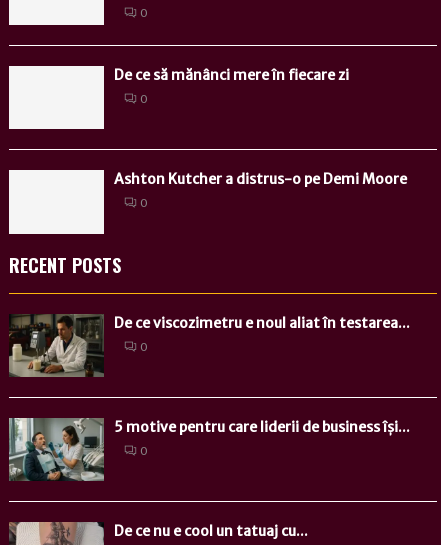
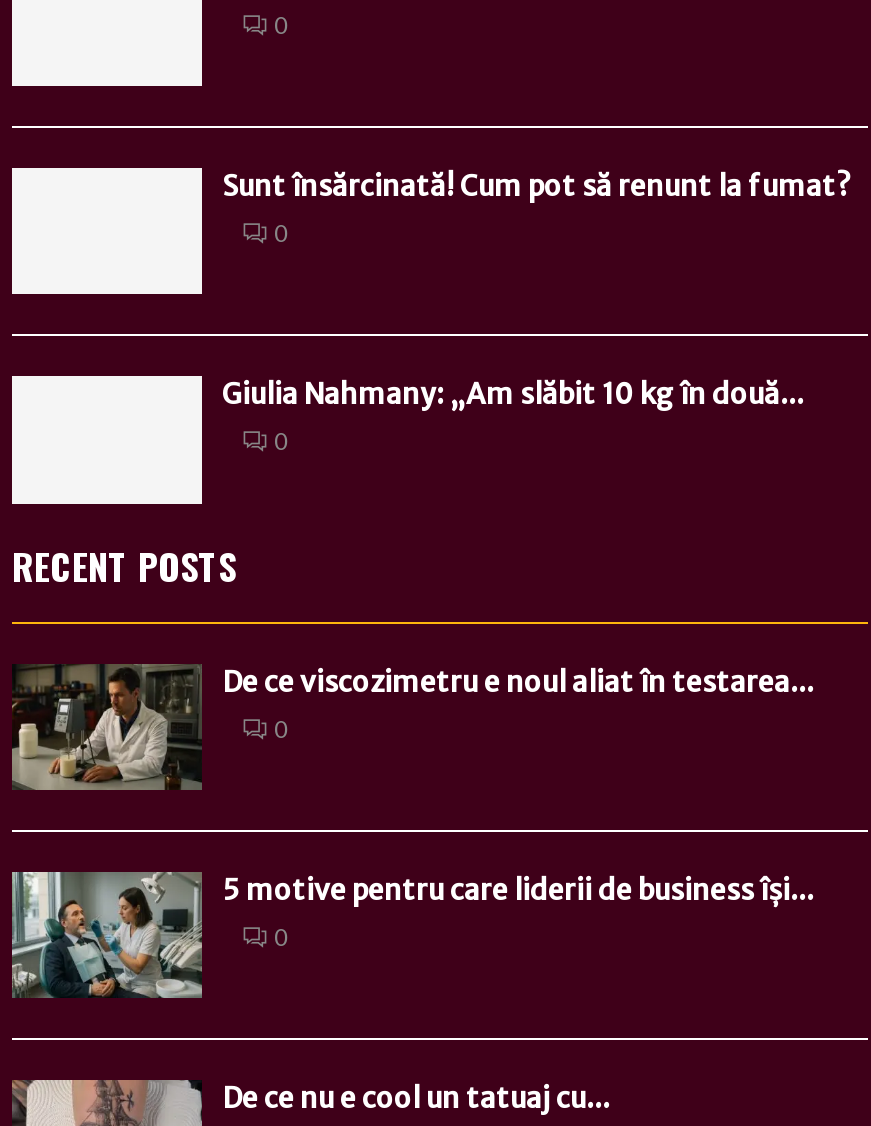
- De ce să mănânci mere în fiecare zi
+ Sunt însărcinată! Cum pot să renunt la fumat?

- Ashton Kutcher a distrus-o pe Demi Moore
+ Giulia Nahmany: „Am slăbit 10 kg în două...
